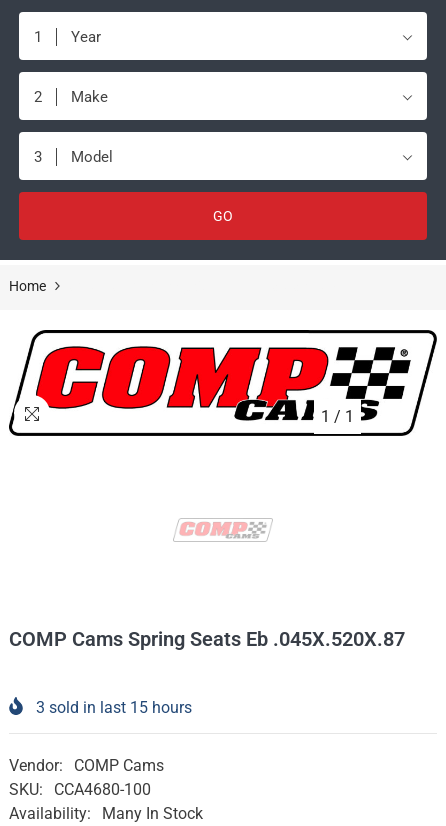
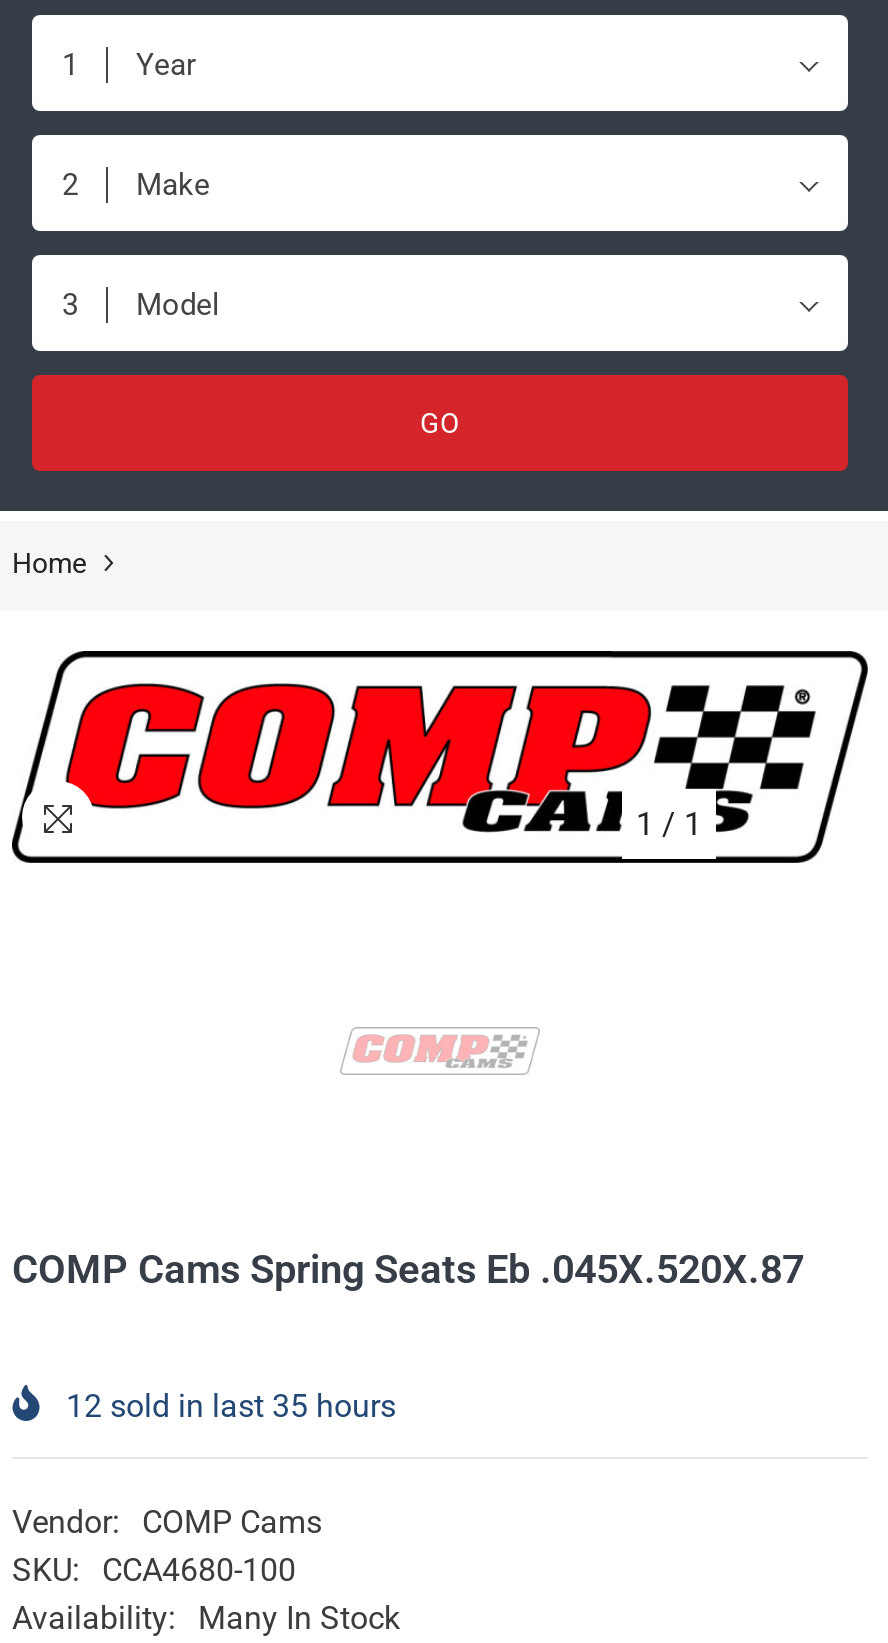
- 3 sold in last 15 hours
+ 12 sold in last 35 hours
